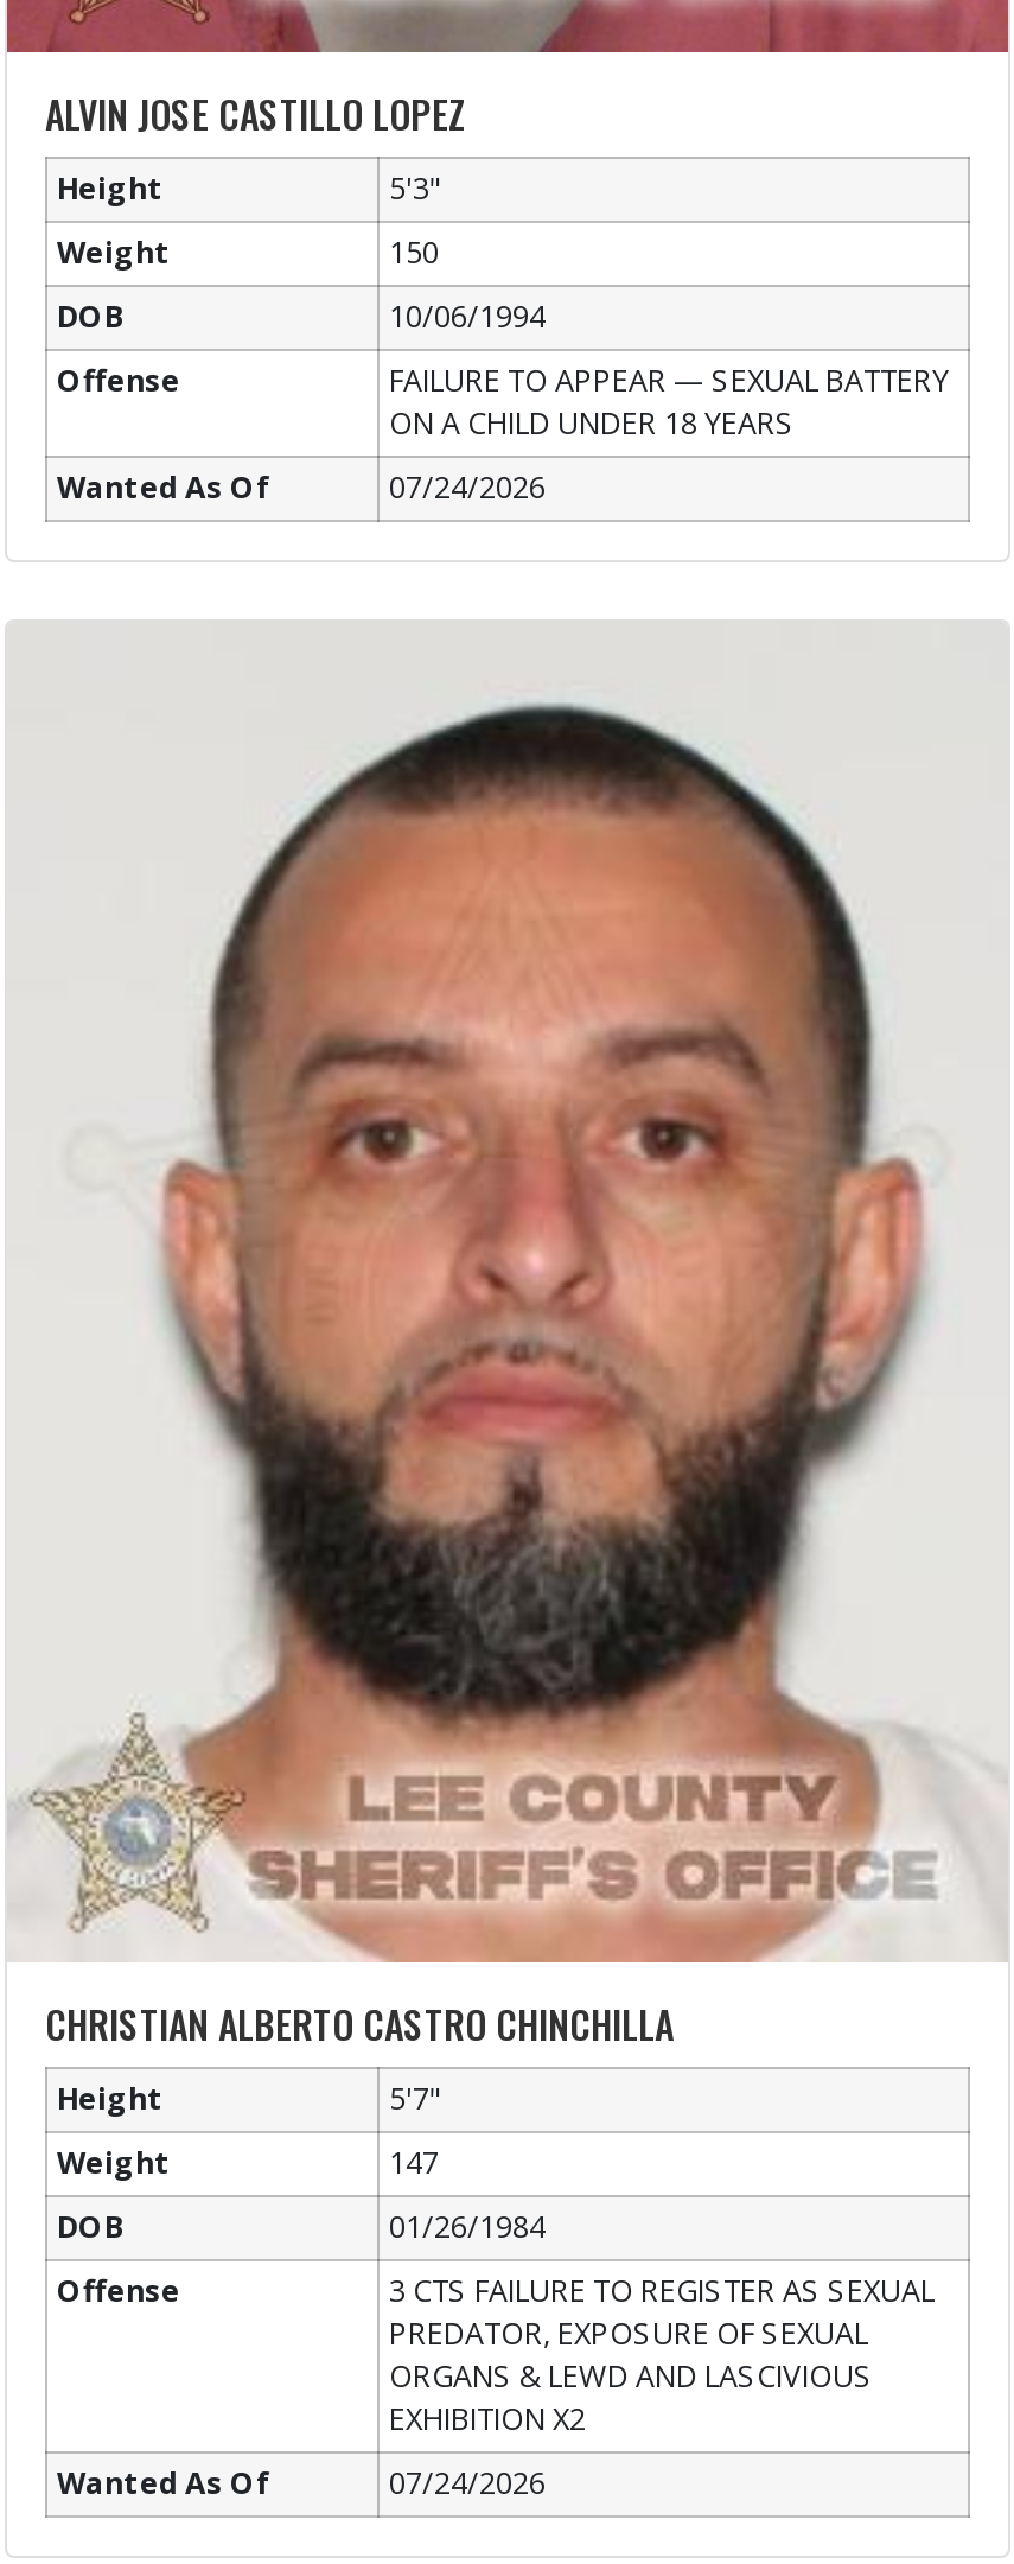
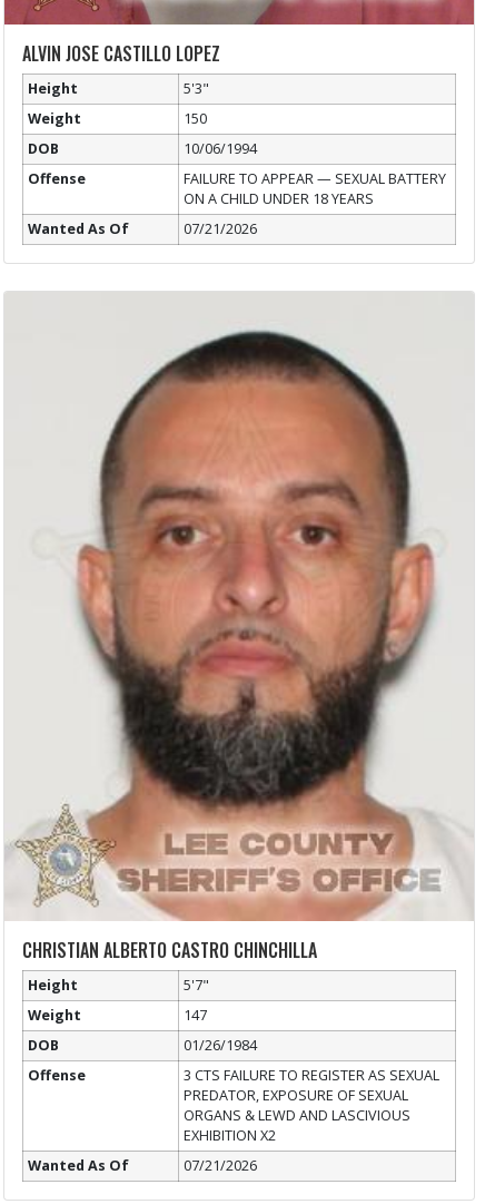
- 07/24/2026
+ 07/21/2026

- 07/24/2026
+ 07/21/2026
